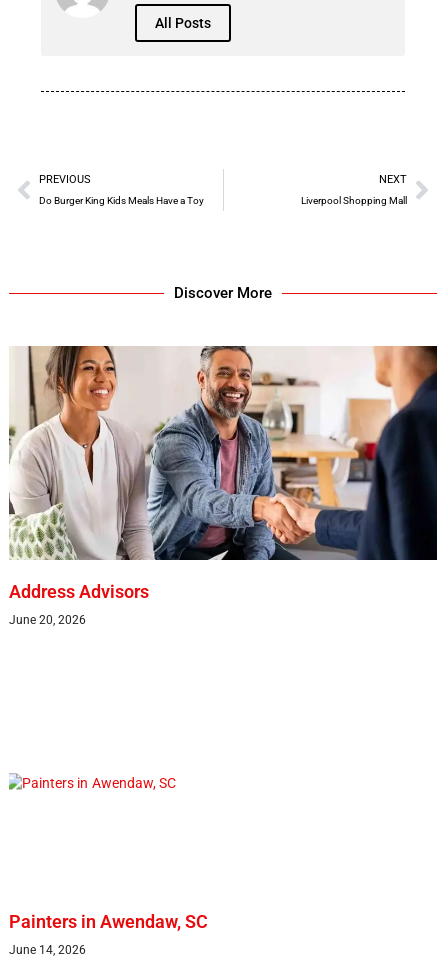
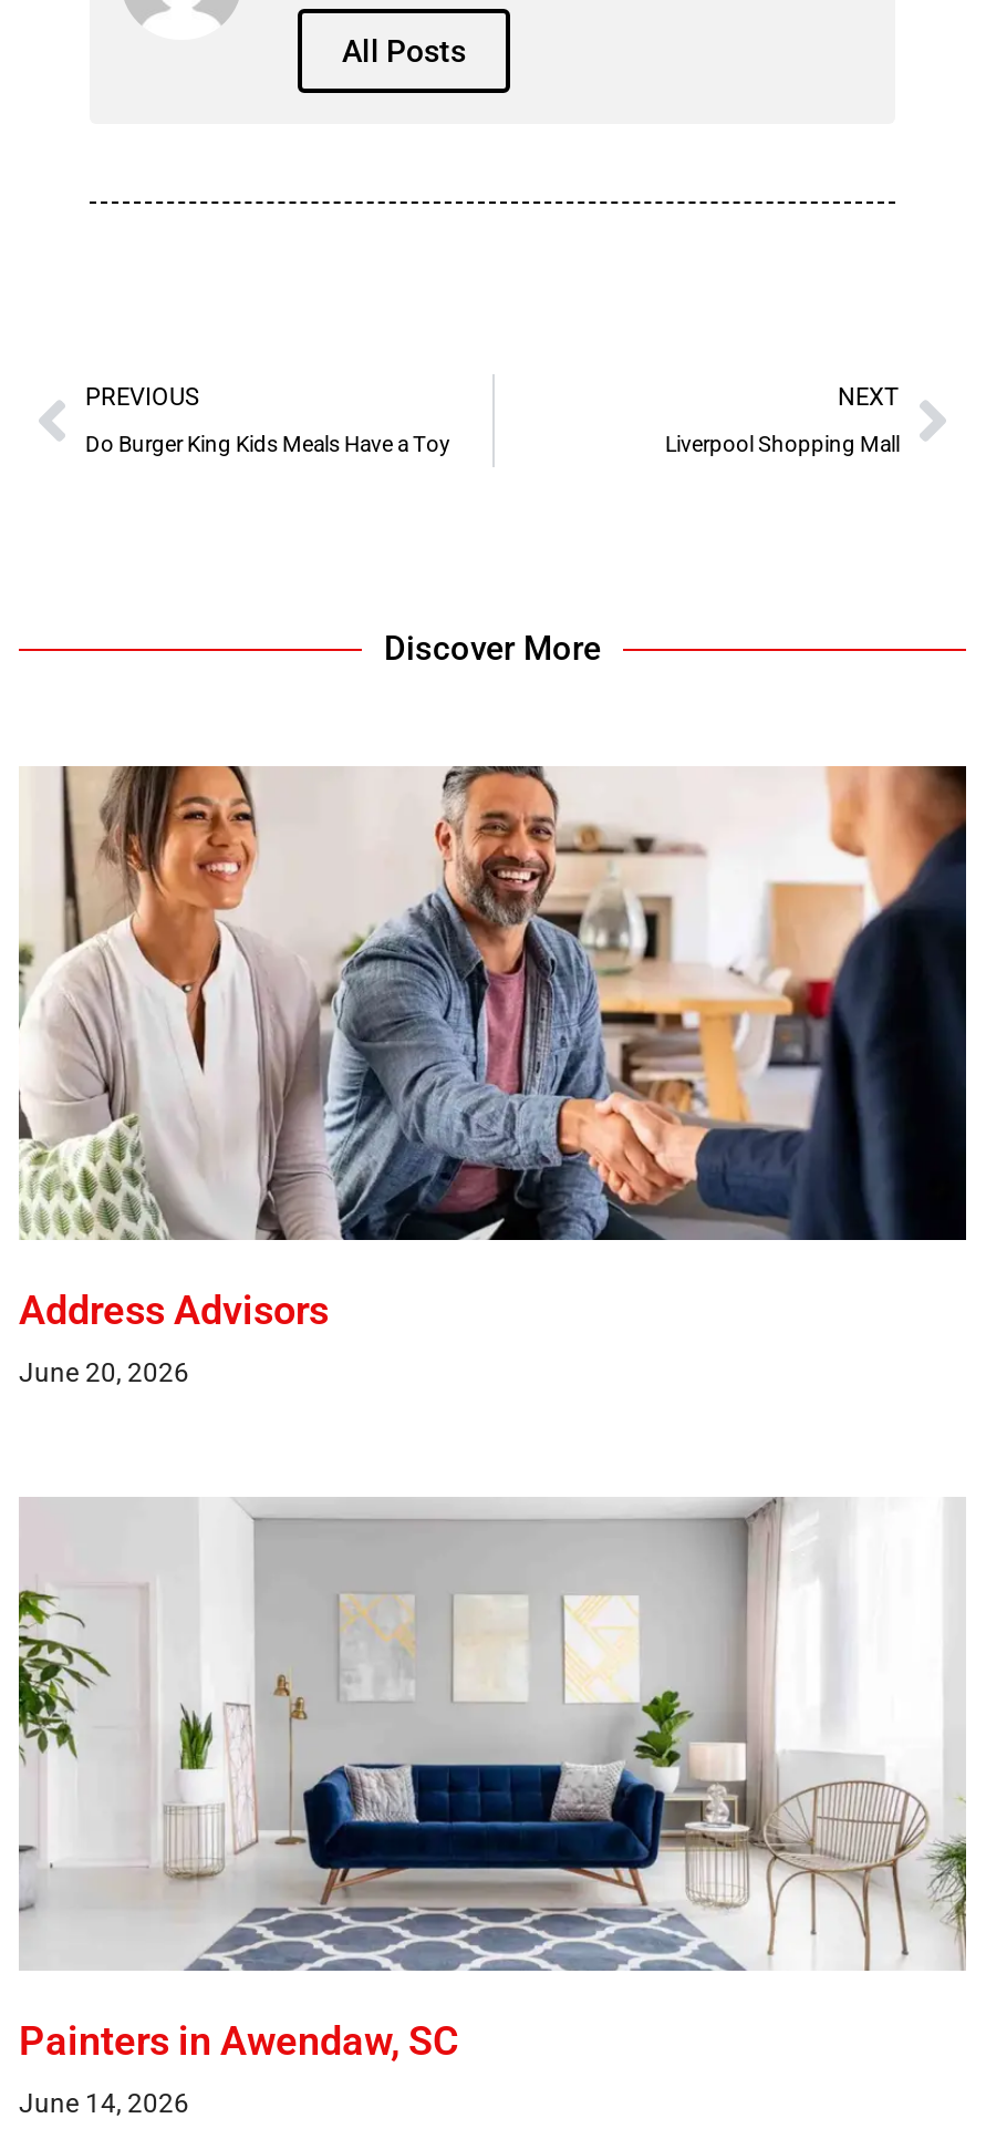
+ [image]
